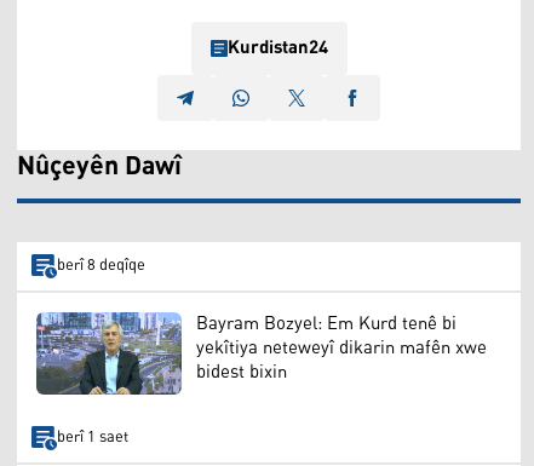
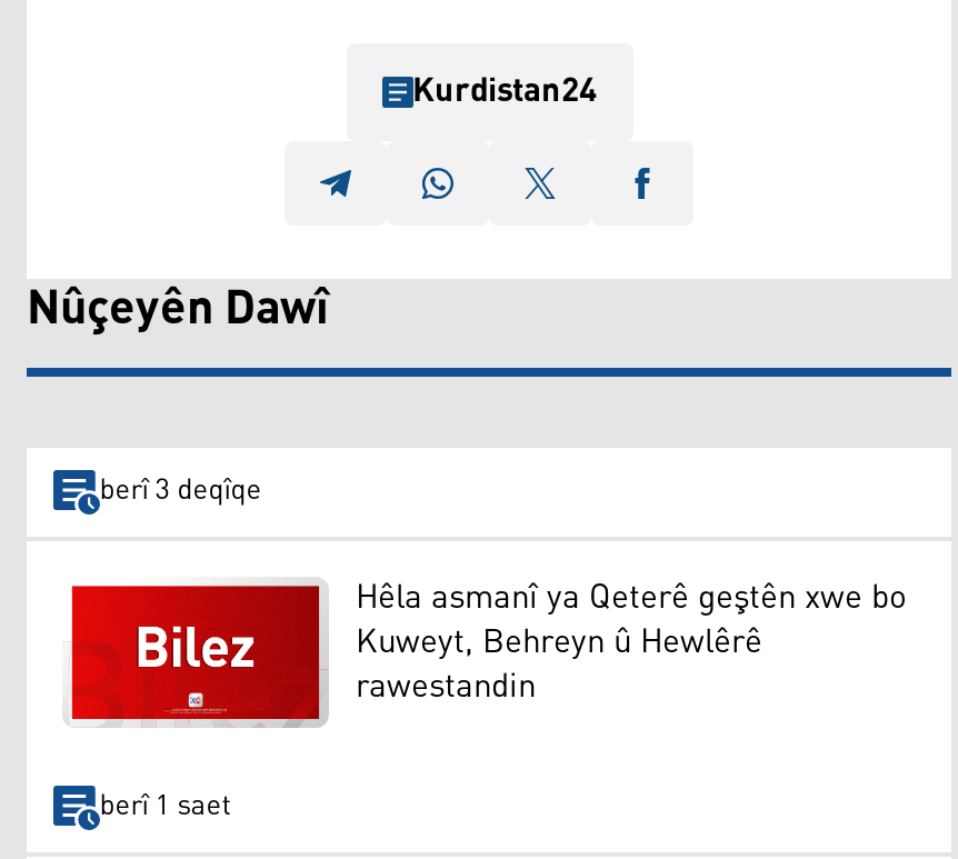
- berî 8 deqîqe
+ berî 3 deqîqe

- [image]
- Bayram Bozyel: Em Kurd tenê bi
- yekîtiya neteweyî dikarin mafên xwe
- bidest bixin
+ [image]
+ Hêla asmanî ya Qeterê geştên xwe bo
+ Kuweyt, Behreyn û Hewlêrê
+ rawestandin
